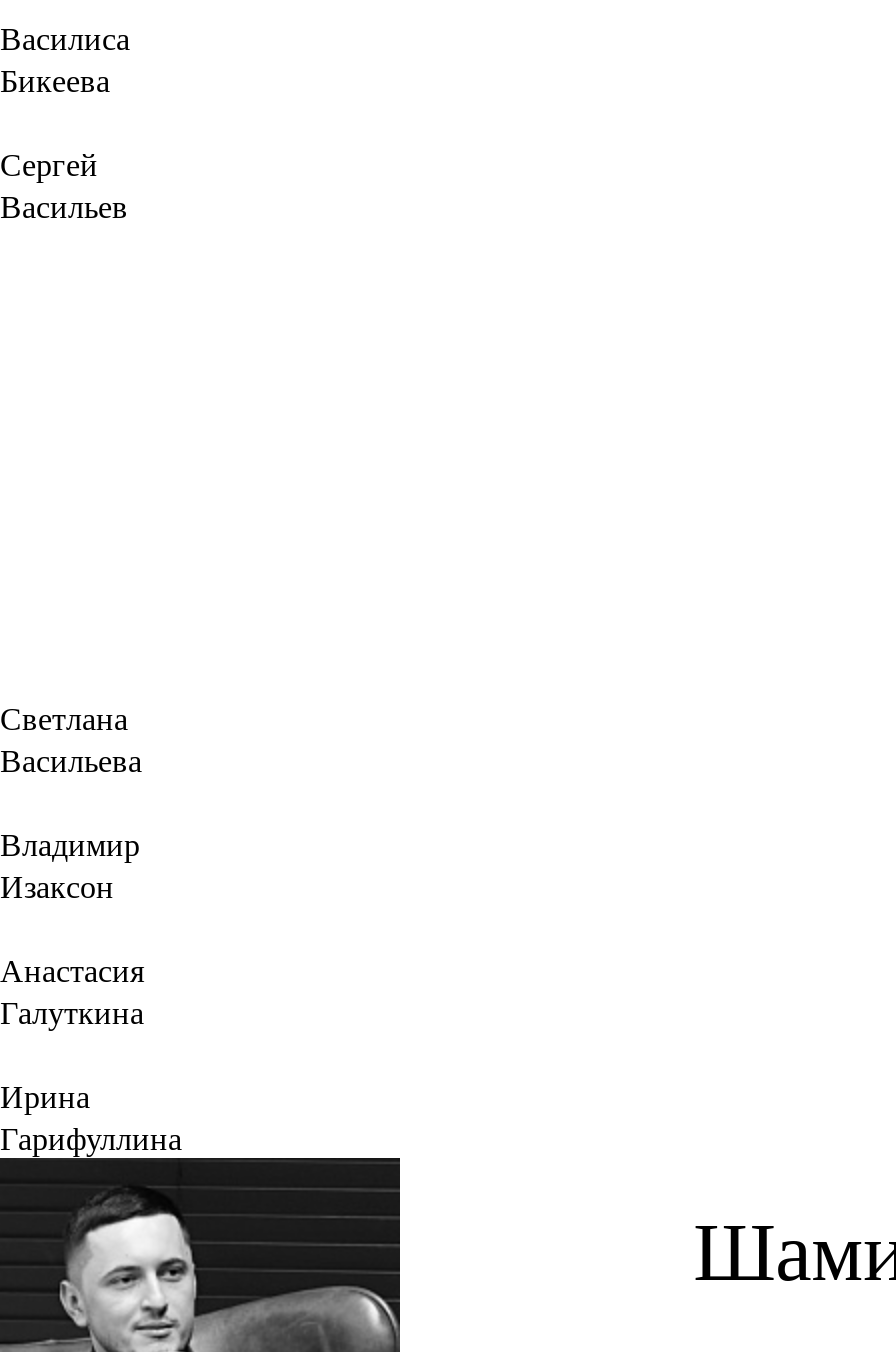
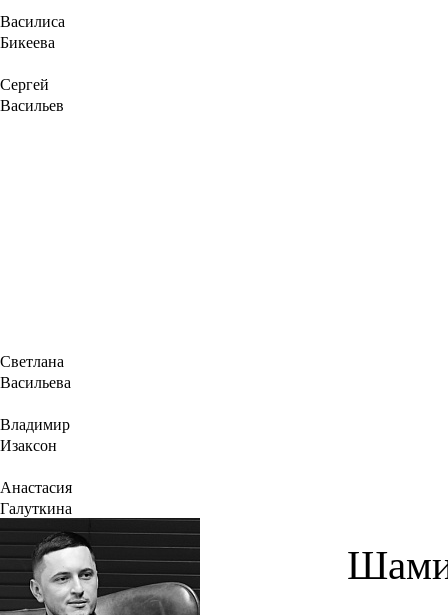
- Ирина
- Гарифуллина
